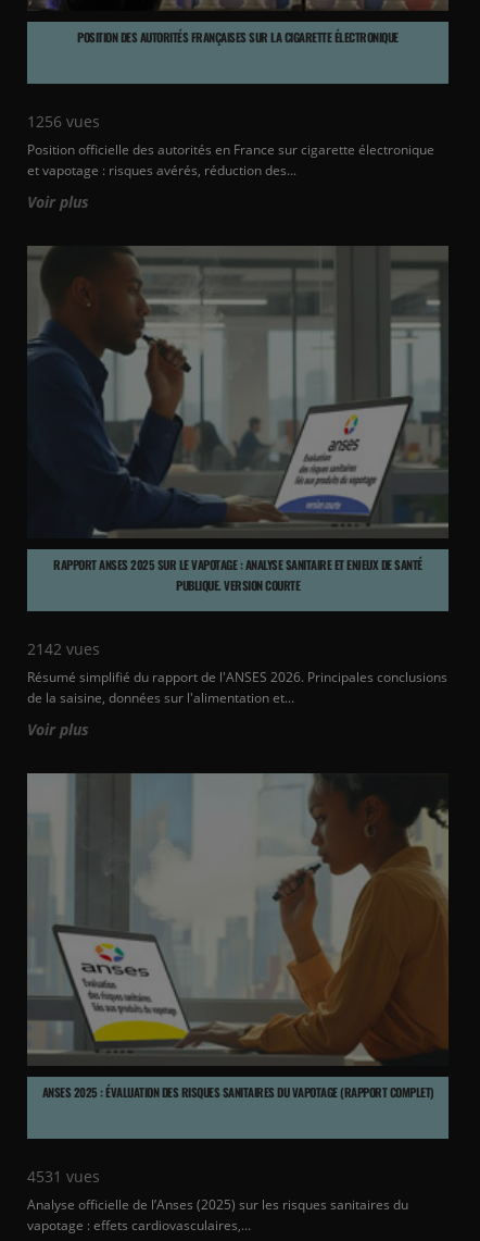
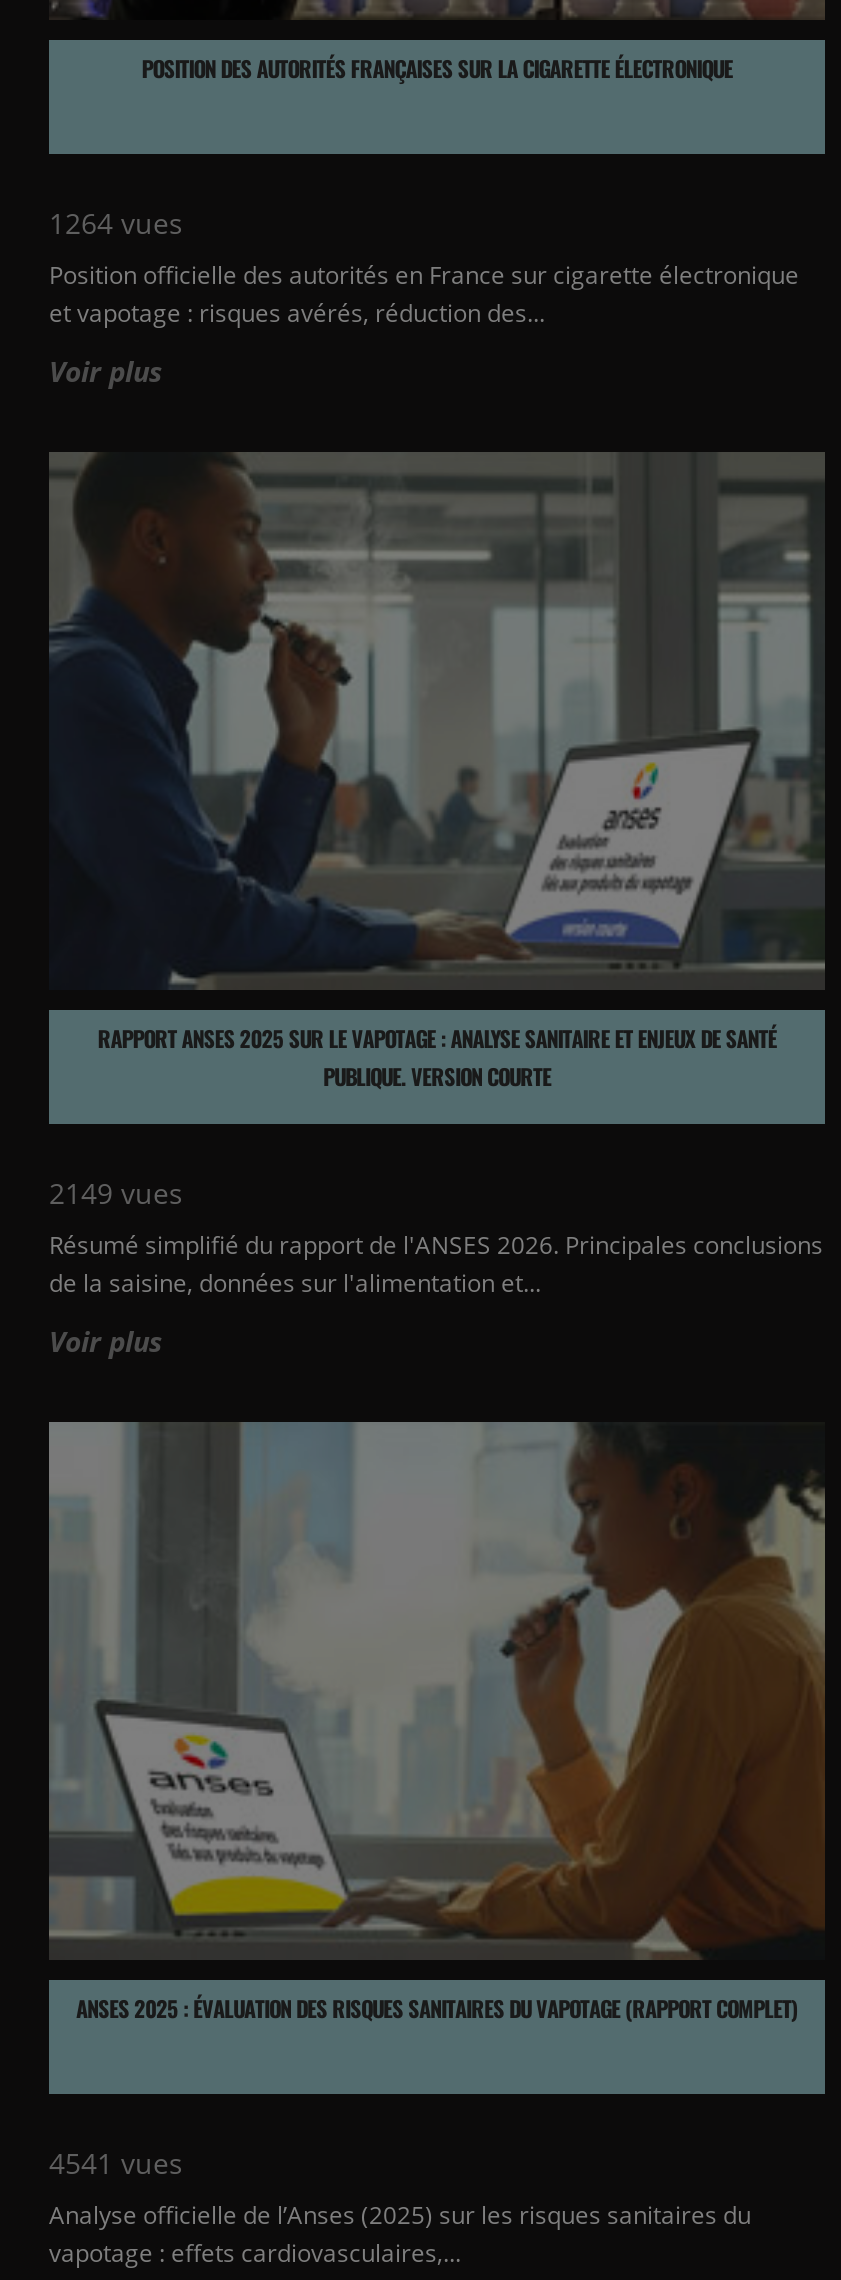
- 1256 vues
+ 1264 vues

- 2142 vues
+ 2149 vues

- 4531 vues
+ 4541 vues
